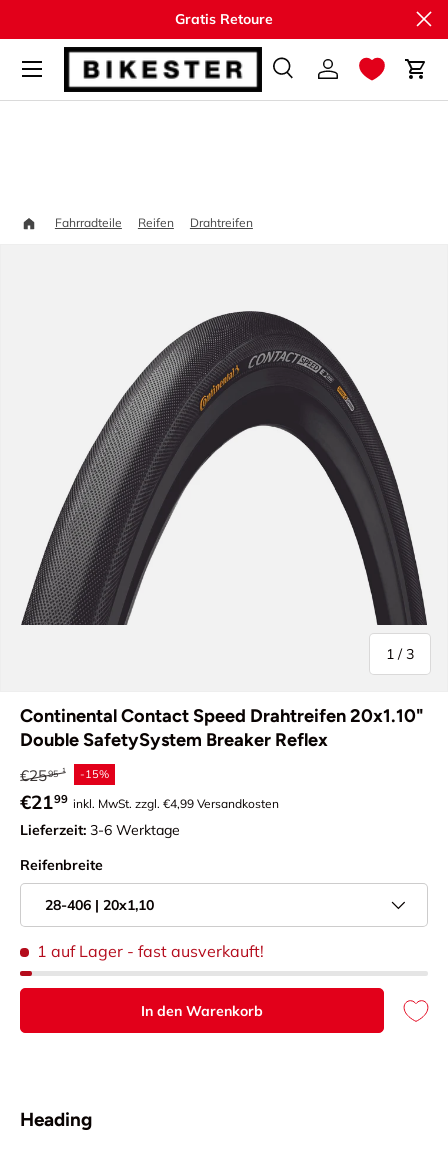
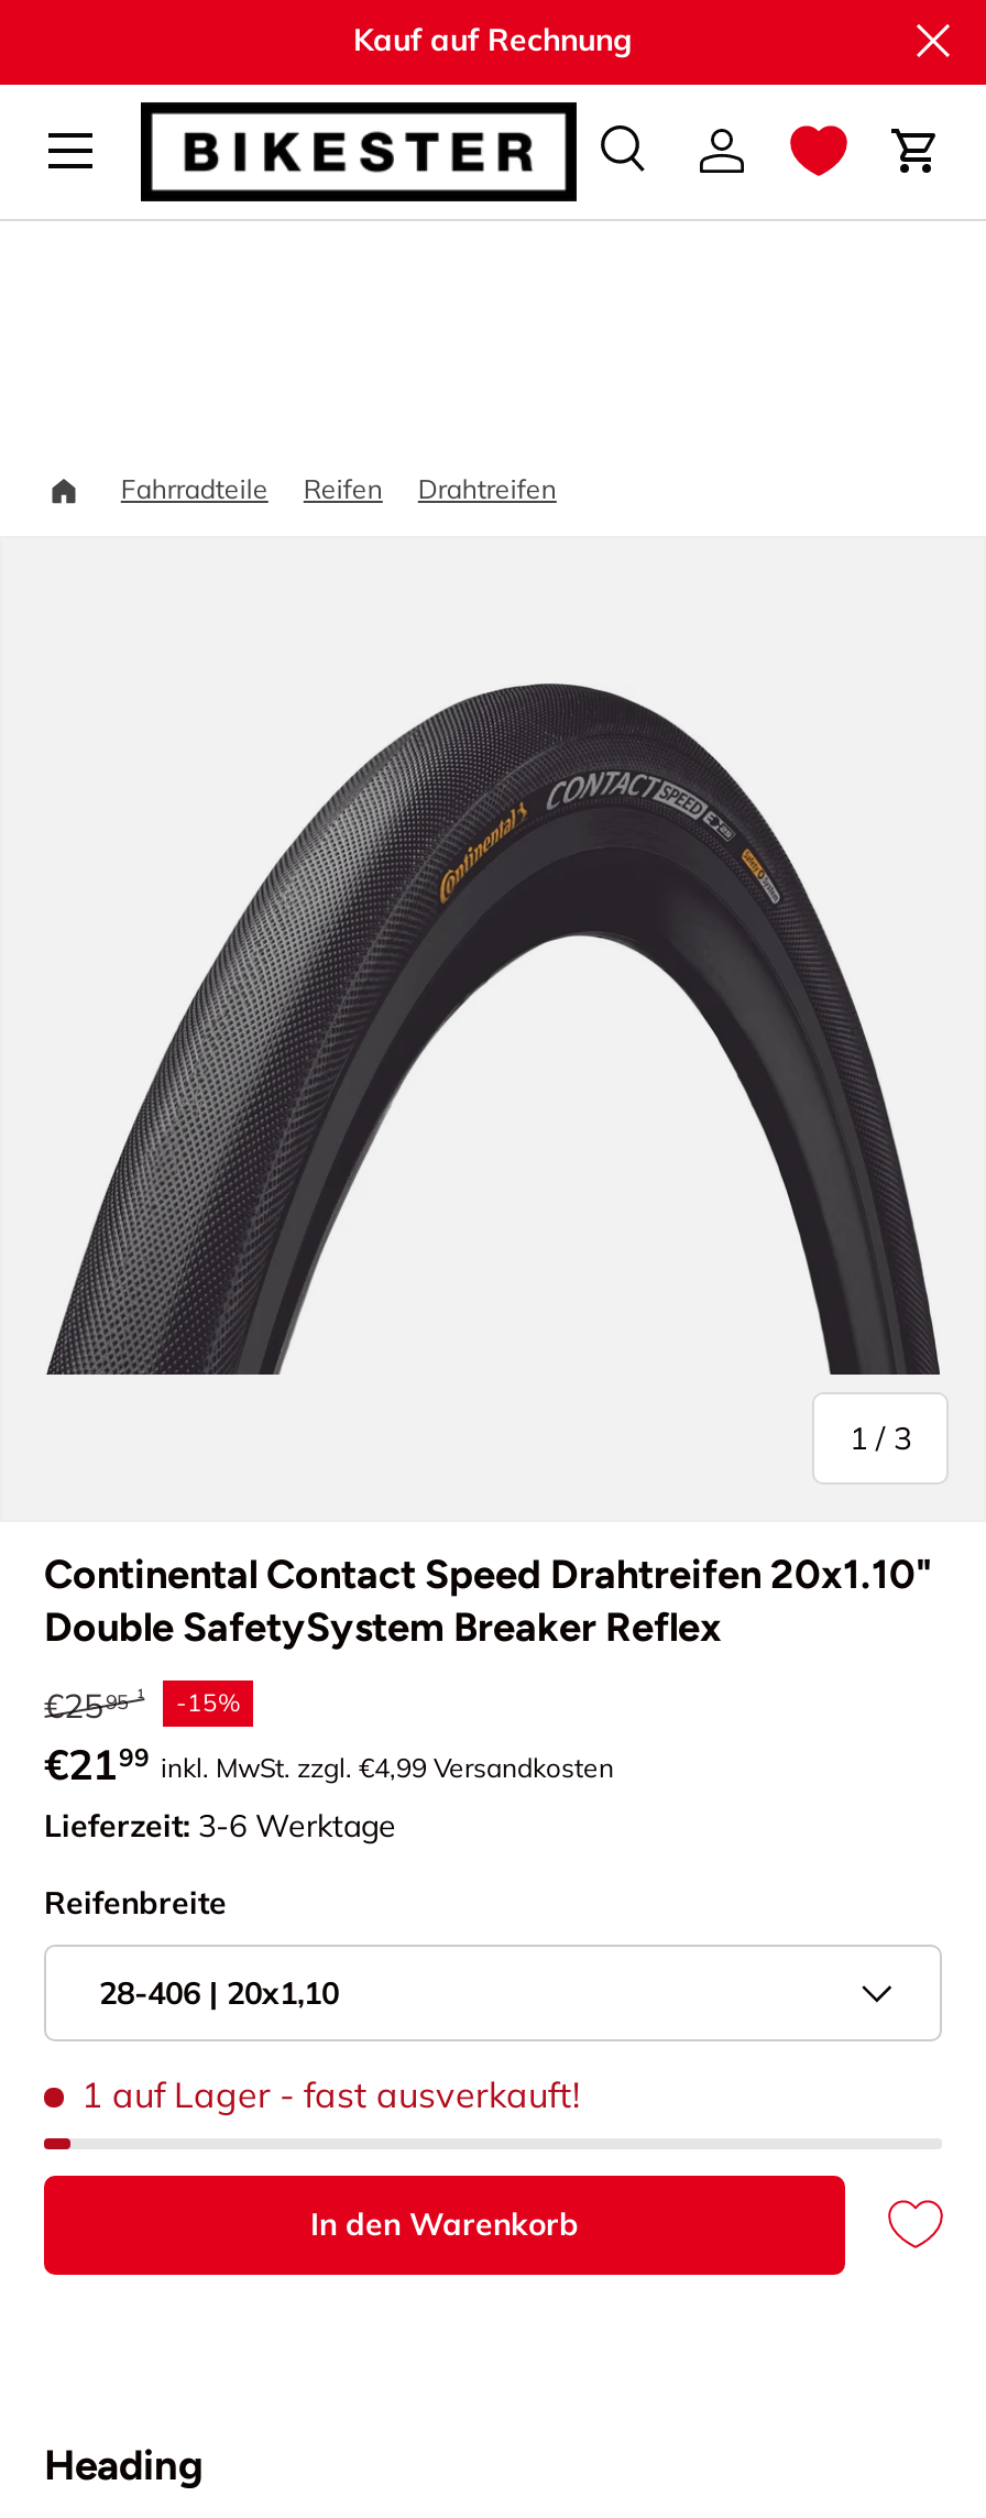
- Gratis Retoure
+ Kauf auf Rechnung
